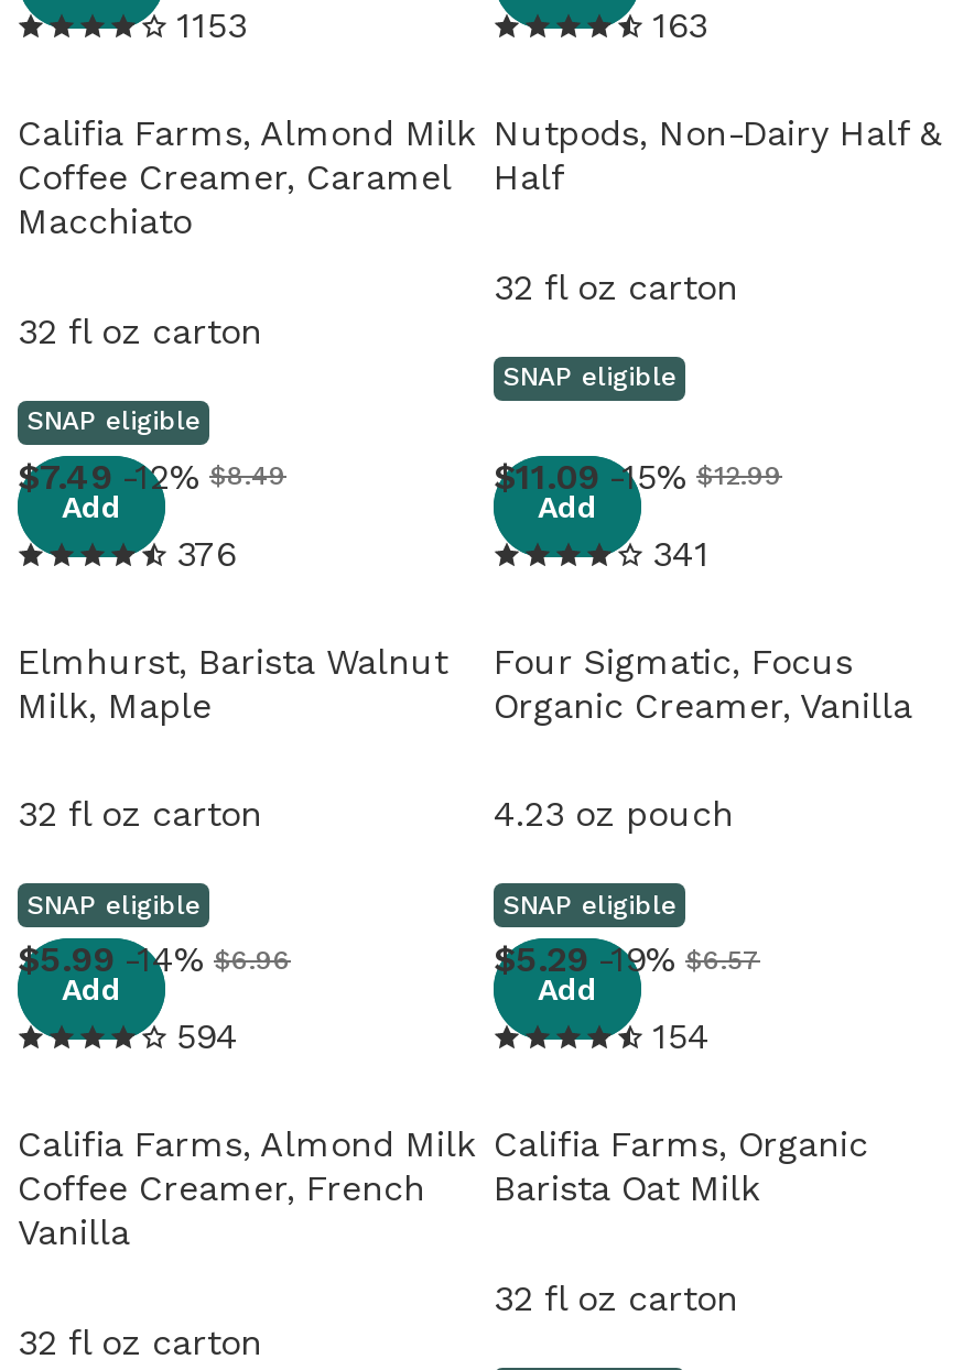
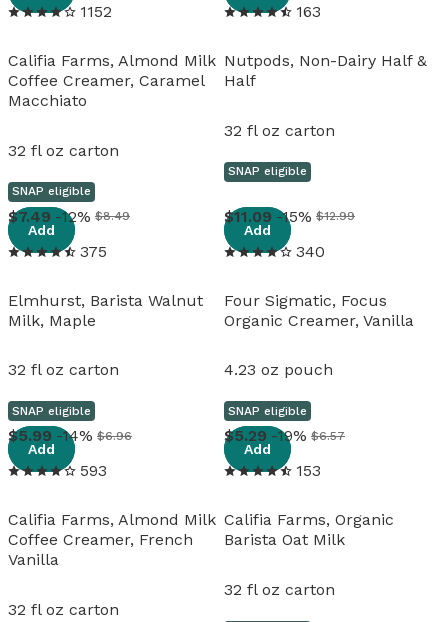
- 1153
+ 1152

- 376
+ 375

- 341
+ 340

- 594
+ 593

- 154
+ 153
